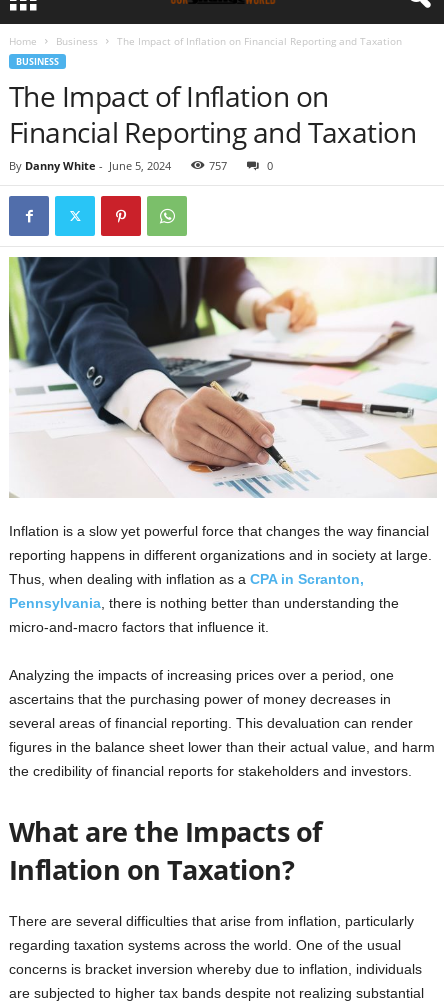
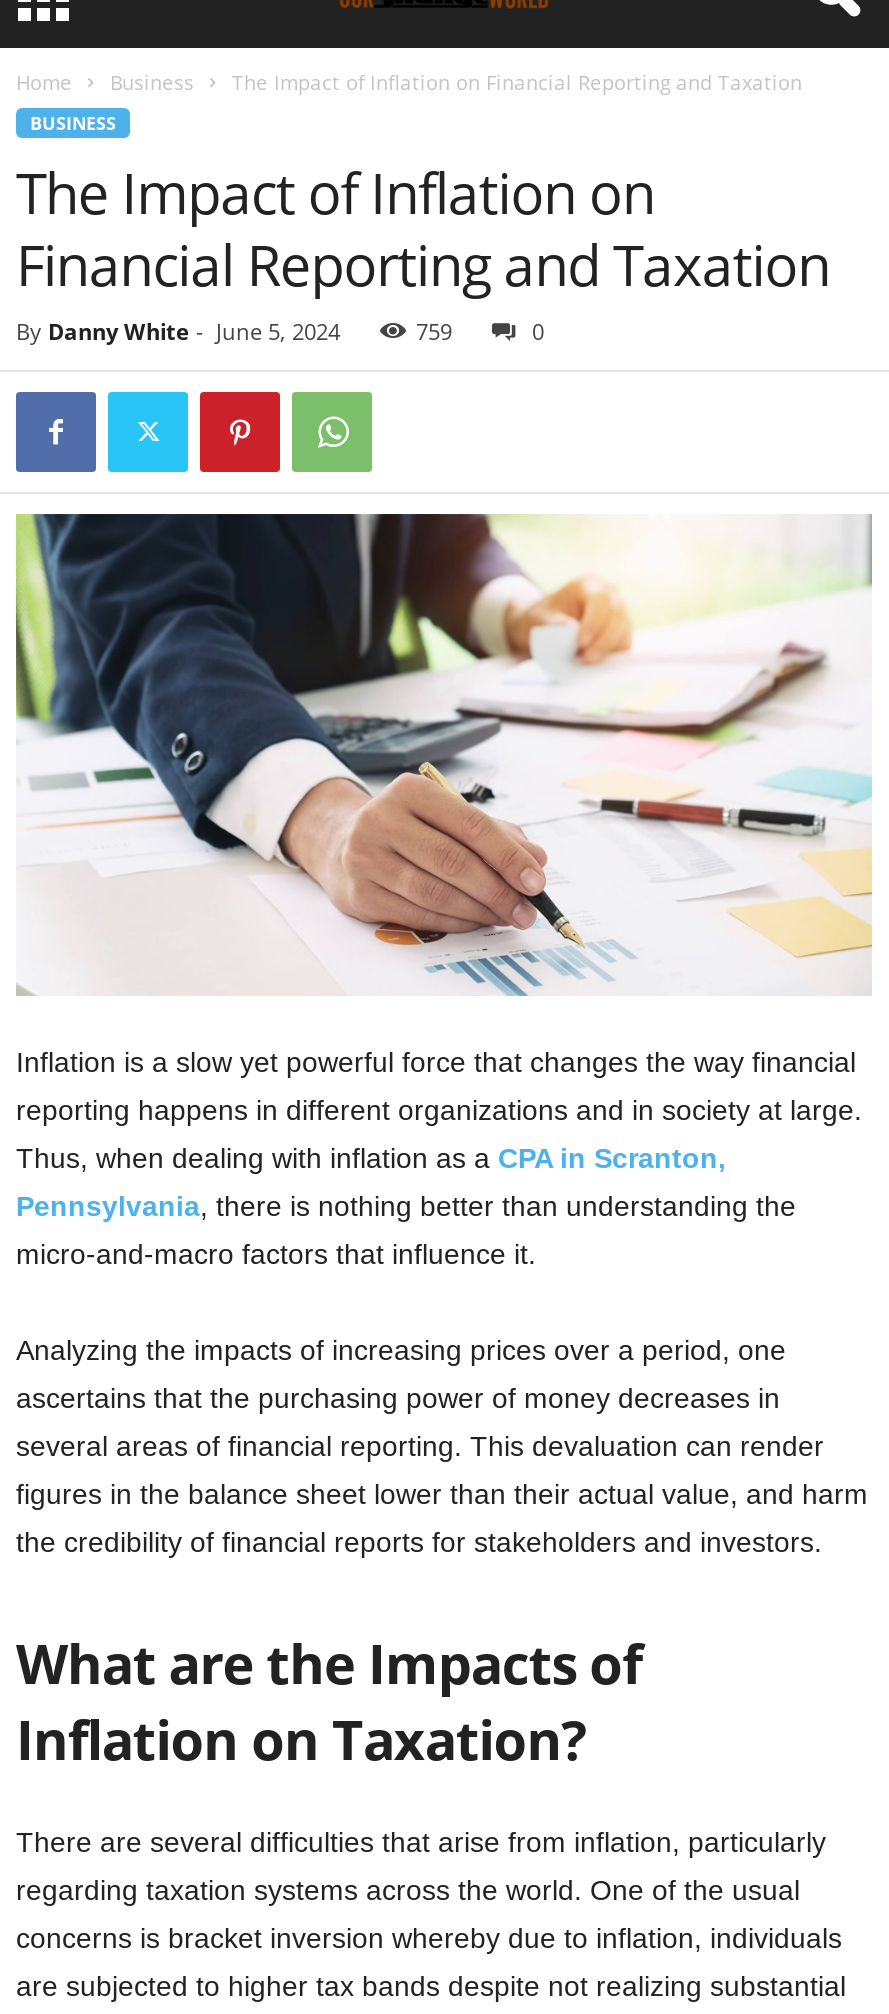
- 757
+ 759
